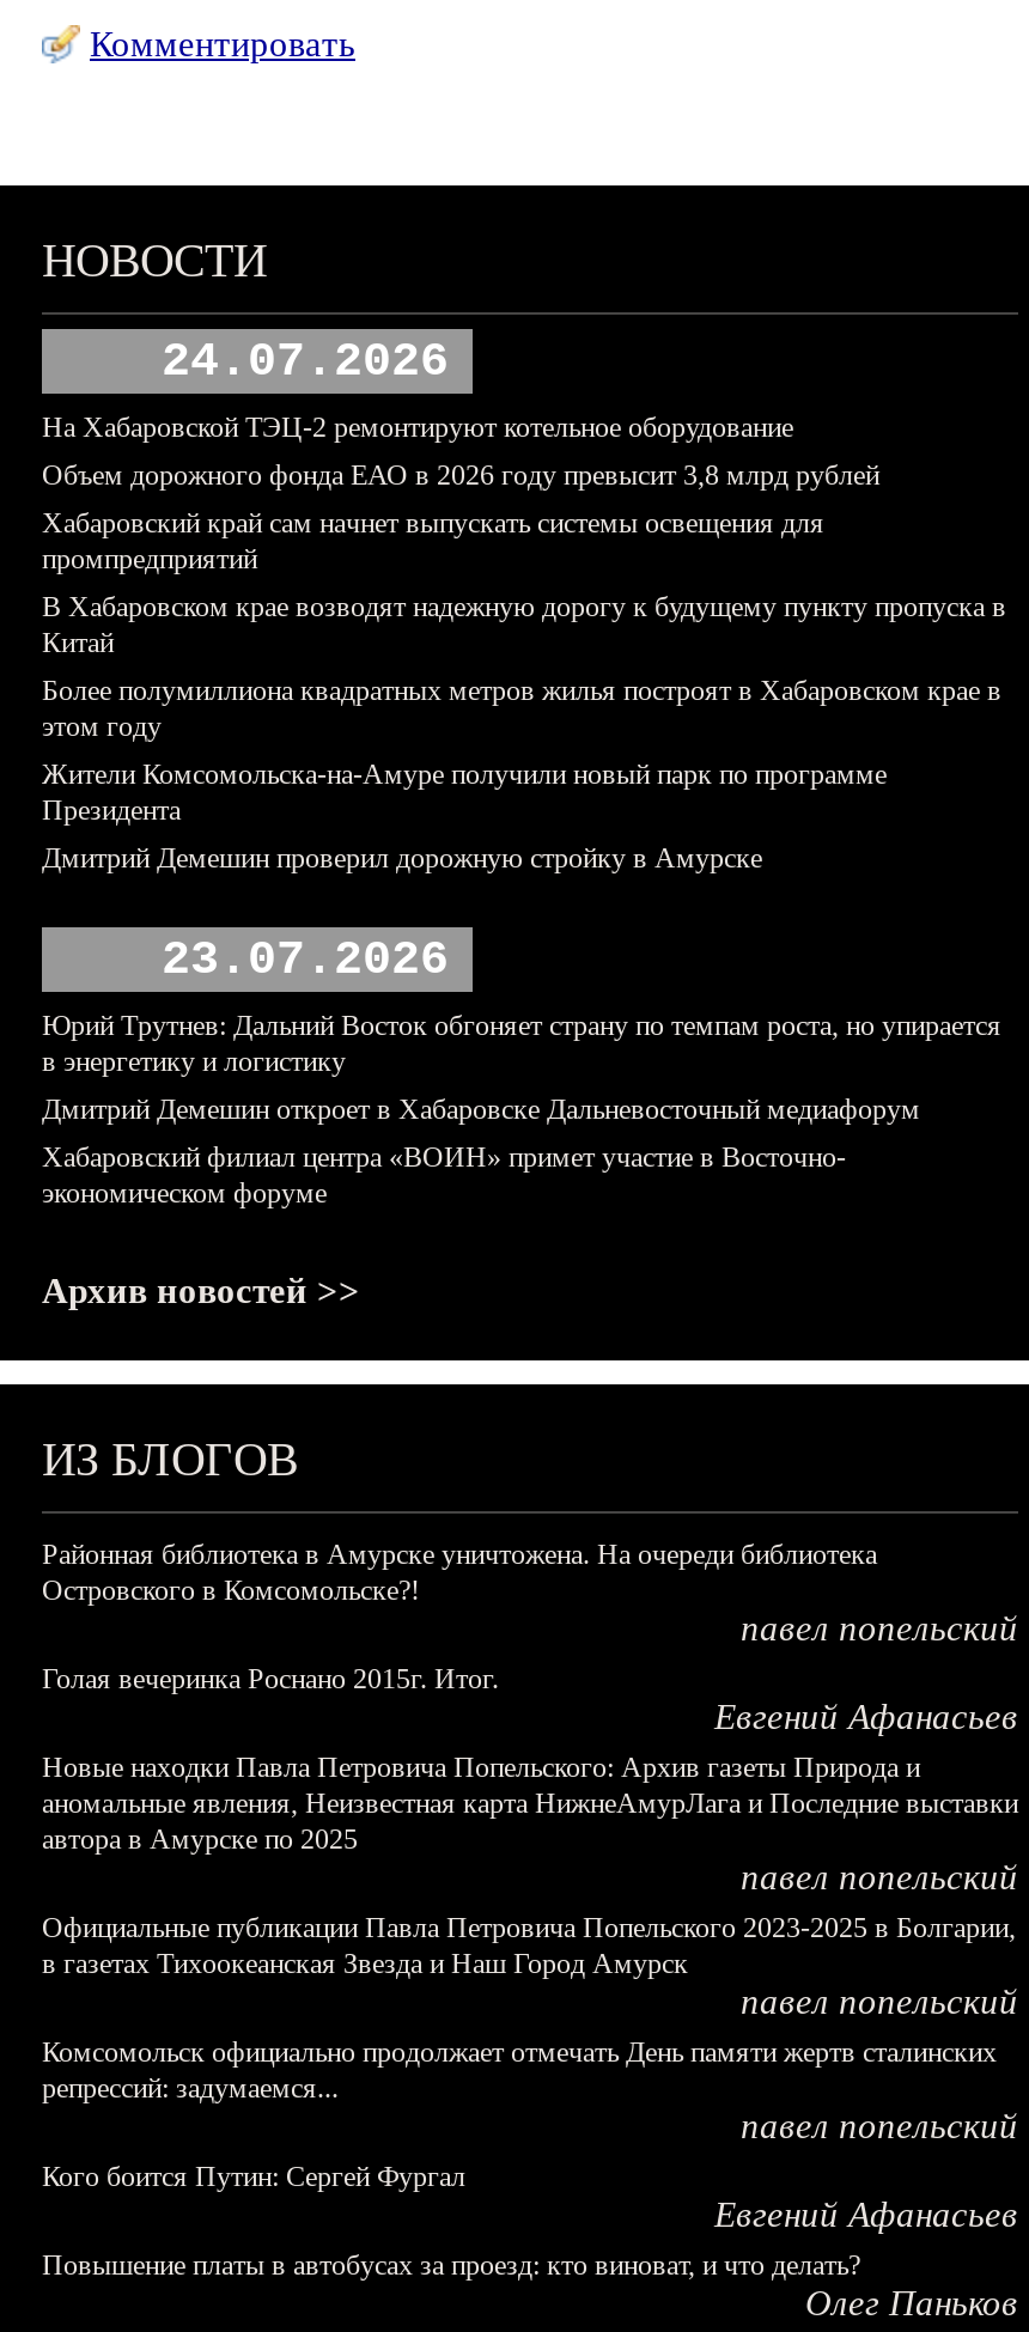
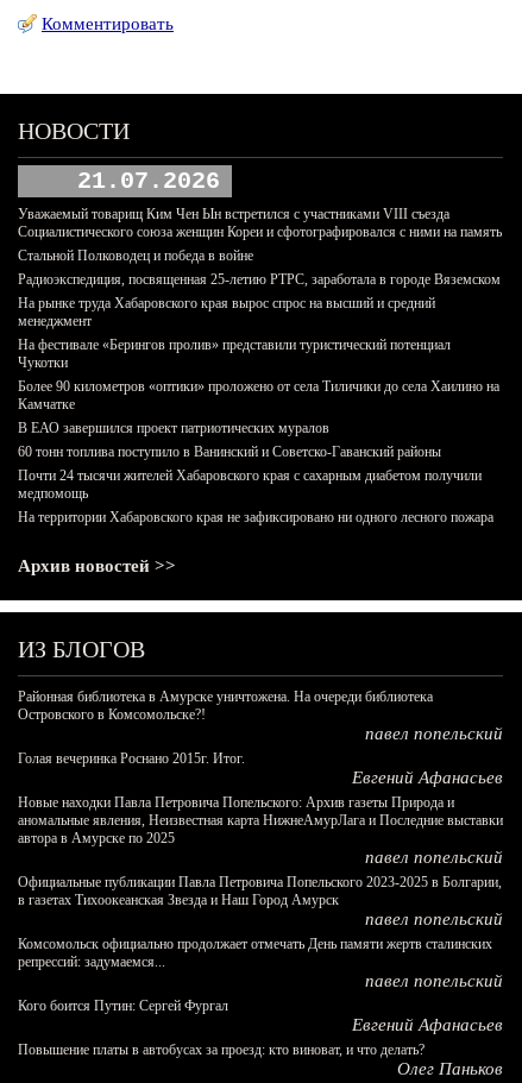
- 24.07.2026
- На Хабаровской ТЭЦ-2 ремонтируют котельное оборудование
- Объем дорожного фонда ЕАО в 2026 году превысит 3,8 млрд рублей
- Хабаровский край сам начнет выпускать системы освещения для
- промпредприятий
- В Хабаровском крае возводят надежную дорогу к будущему пункту пропуска в
- Китай
- Более полумиллиона квадратных метров жилья построят в Хабаровском крае в
- этом году
- Жители Комсомольска-на-Амуре получили новый парк по программе
- Президента
- Дмитрий Демешин проверил дорожную стройку в Амурске
- 23.07.2026
- Юрий Трутнев: Дальний Восток обгоняет страну по темпам роста, но упирается
- в энергетику и логистику
- Дмитрий Демешин откроет в Хабаровске Дальневосточный медиафорум
- Хабаровский филиал центра «ВОИН» примет участие в Восточно-
- экономическом форуме
+ 21.07.2026
+ Уважаемый товарищ Ким Чен Ын встретился с участниками VIII съезда
+ Социалистического союза женщин Кореи и сфотографировался с ними на память
+ Стальной Полководец и победа в войне
+ Радиоэкспедиция, посвященная 25-летию РТРС, заработала в городе Вяземском
+ На рынке труда Хабаровского края вырос спрос на высший и средний
+ менеджмент
+ На фестивале «Берингов пролив» представили туристический потенциал
+ Чукотки
+ Более 90 километров «оптики» проложено от села Тиличики до села Хаилино на
+ Камчатке
+ В ЕАО завершился проект патриотических муралов
+ 60 тонн топлива поступило в Ванинский и Советско-Гаванский районы
+ Почти 24 тысячи жителей Хабаровского края с сахарным диабетом получили
+ медпомощь
+ На территории Хабаровского края не зафиксировано ни одного лесного пожара
